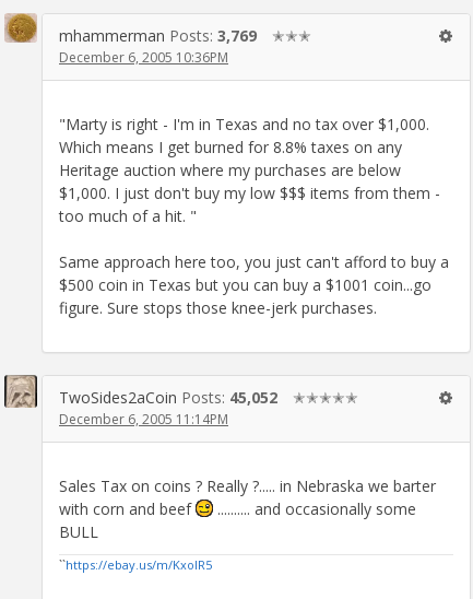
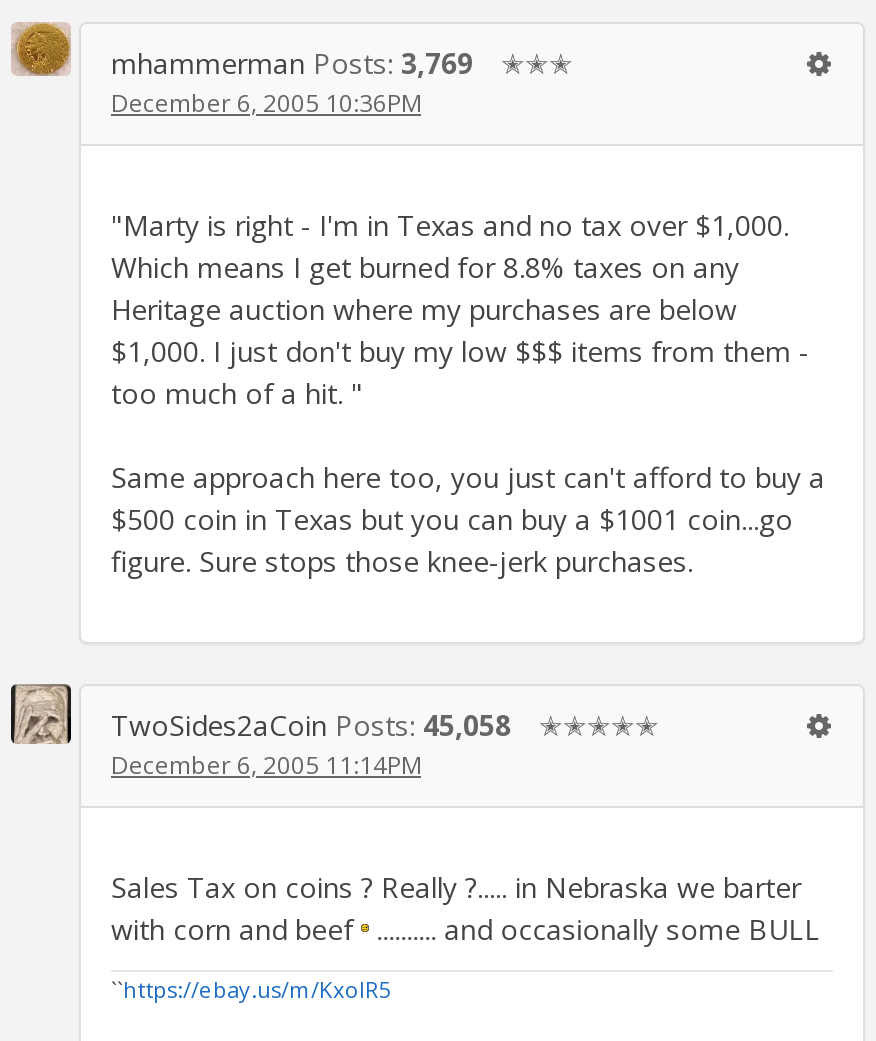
- TwoSides2aCoin Posts: 45,052
+ TwoSides2aCoin Posts: 45,058
